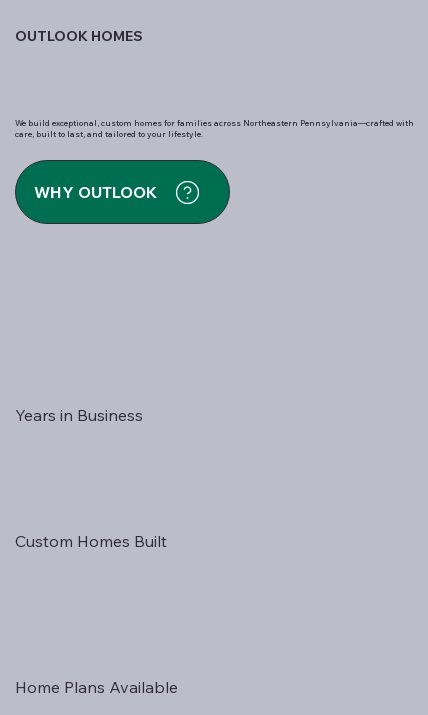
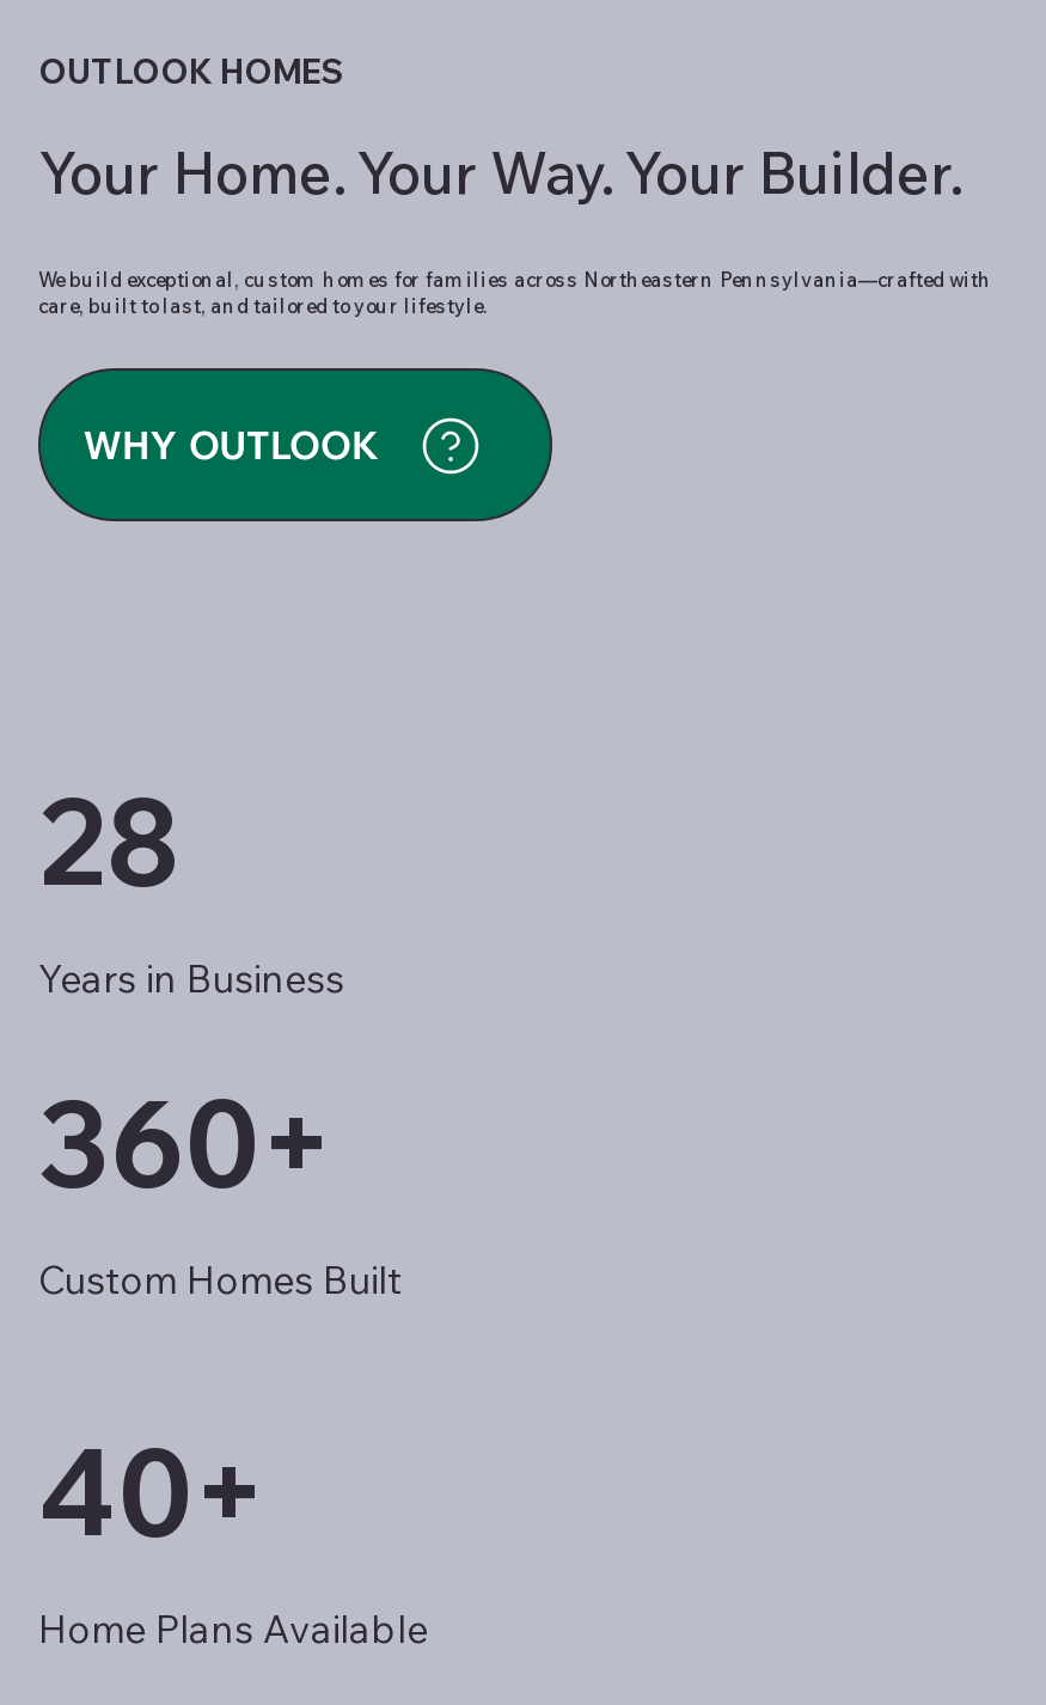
+ Your Home. Your Way. Your Builder.

+ 28

+ 360+

+ 40+
